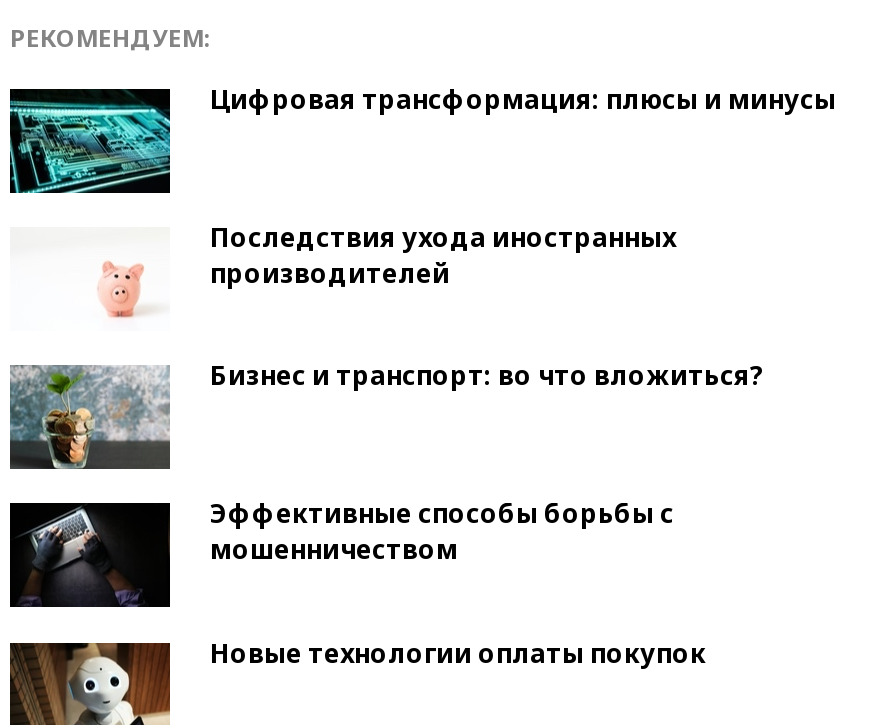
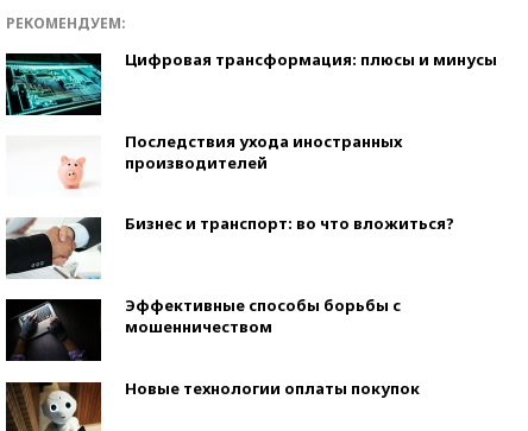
- [image]
+ [image]
